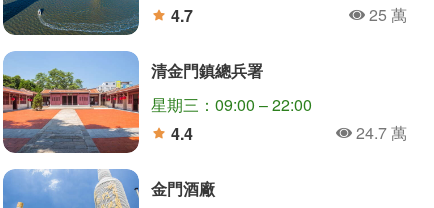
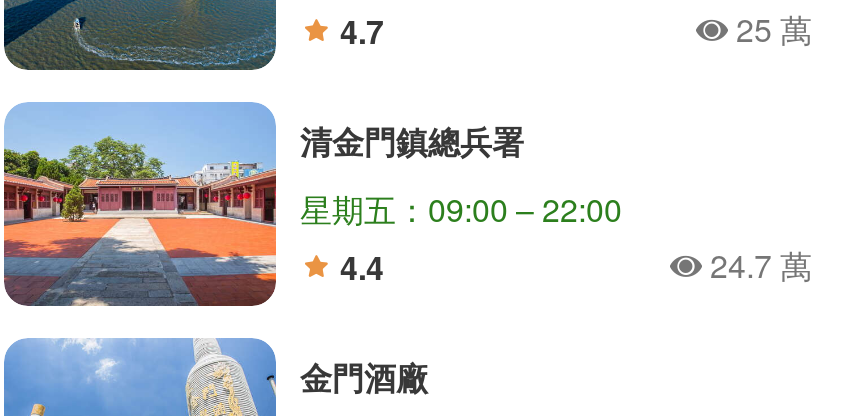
- 星期三：09:00 – 22:00
+ 星期五：09:00 – 22:00
